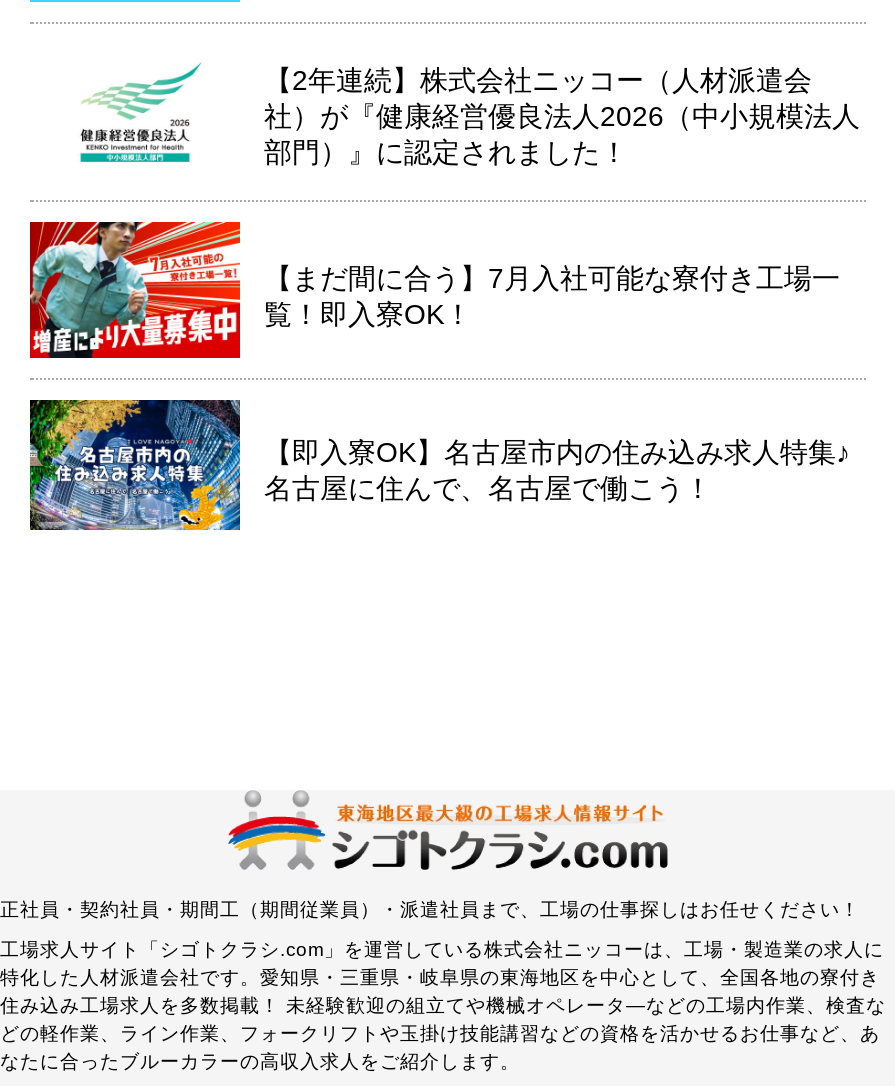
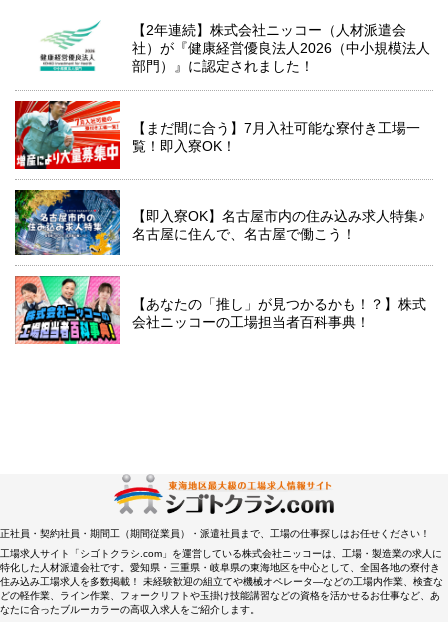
+ [image]
+ 【あなたの「推し」が見つかるかも！？】株式
+ 会社ニッコーの工場担当者百科事典！
